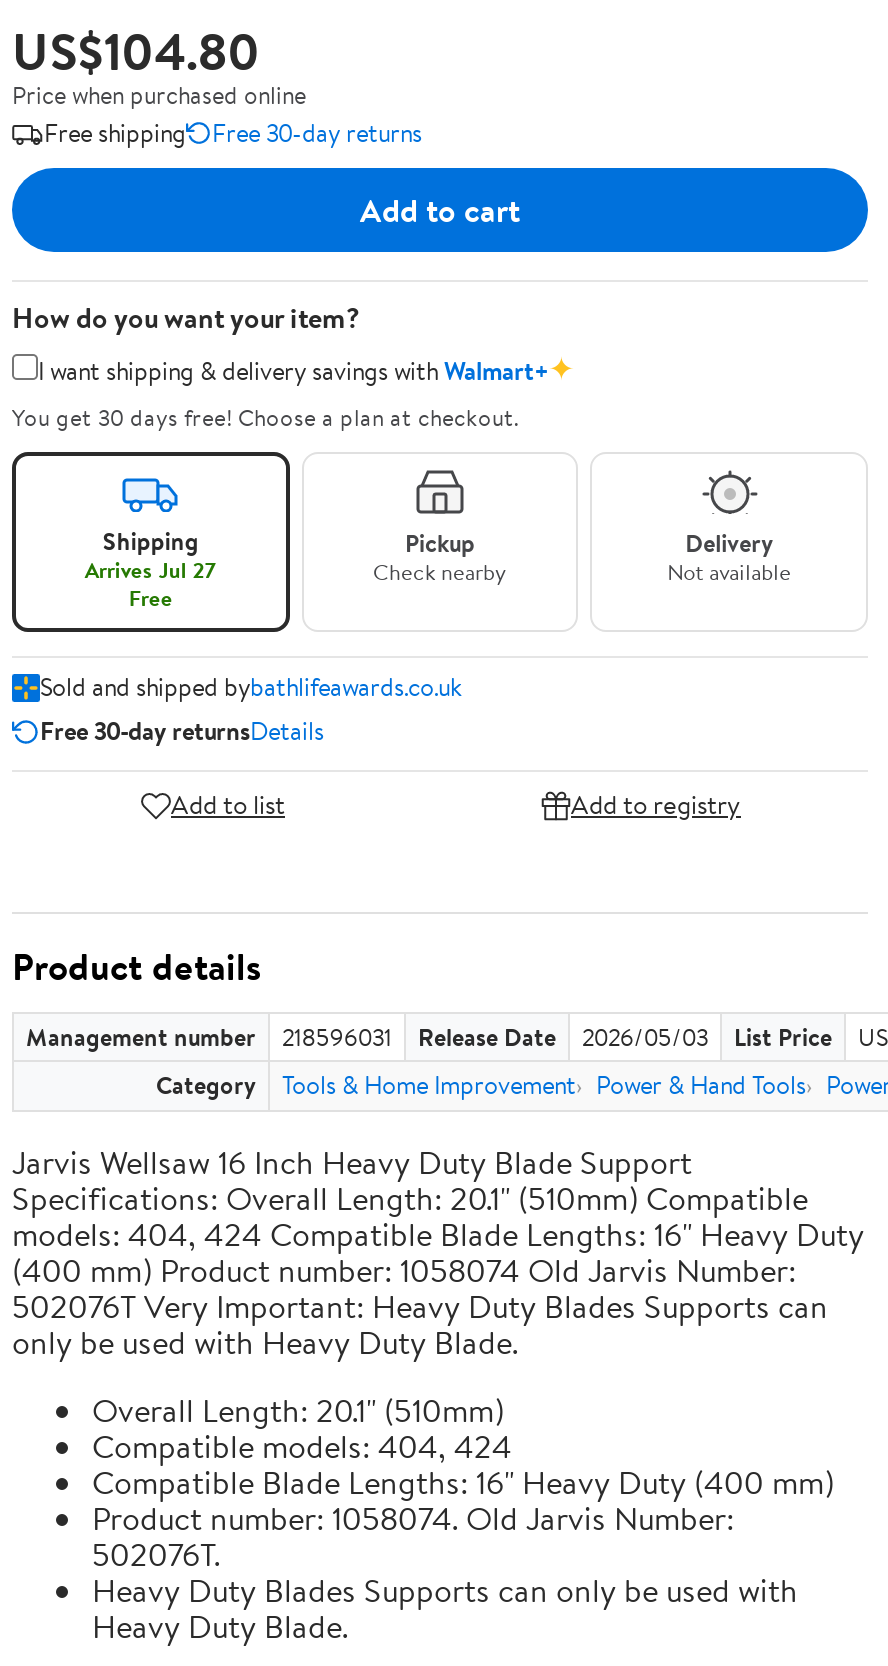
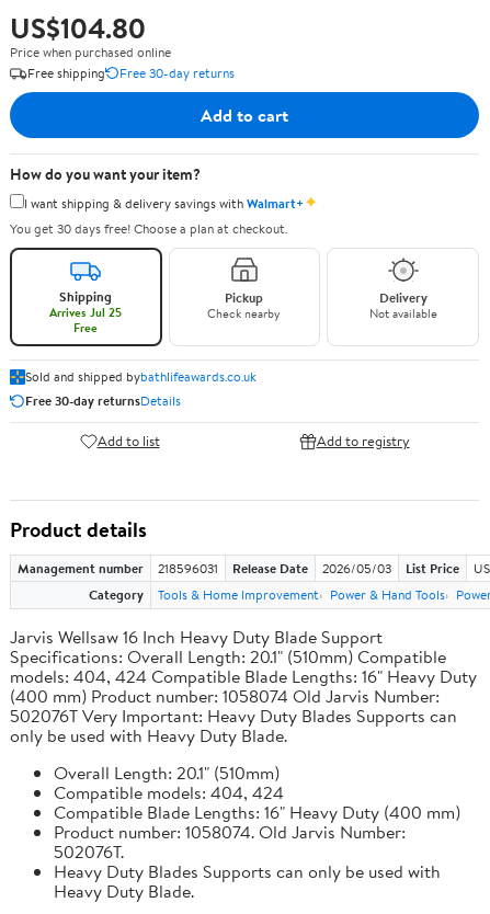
- Arrives Jul 27
+ Arrives Jul 25
